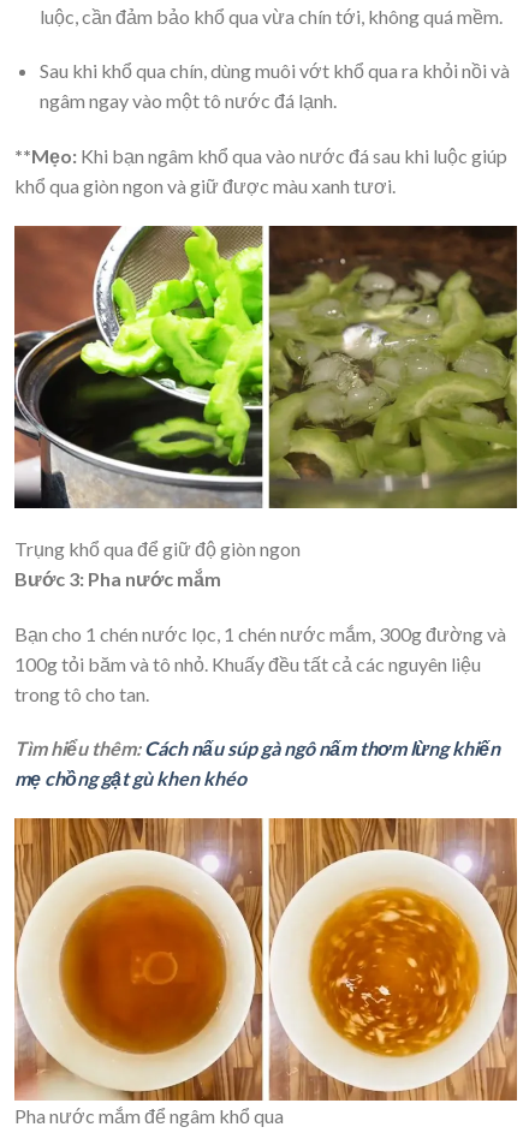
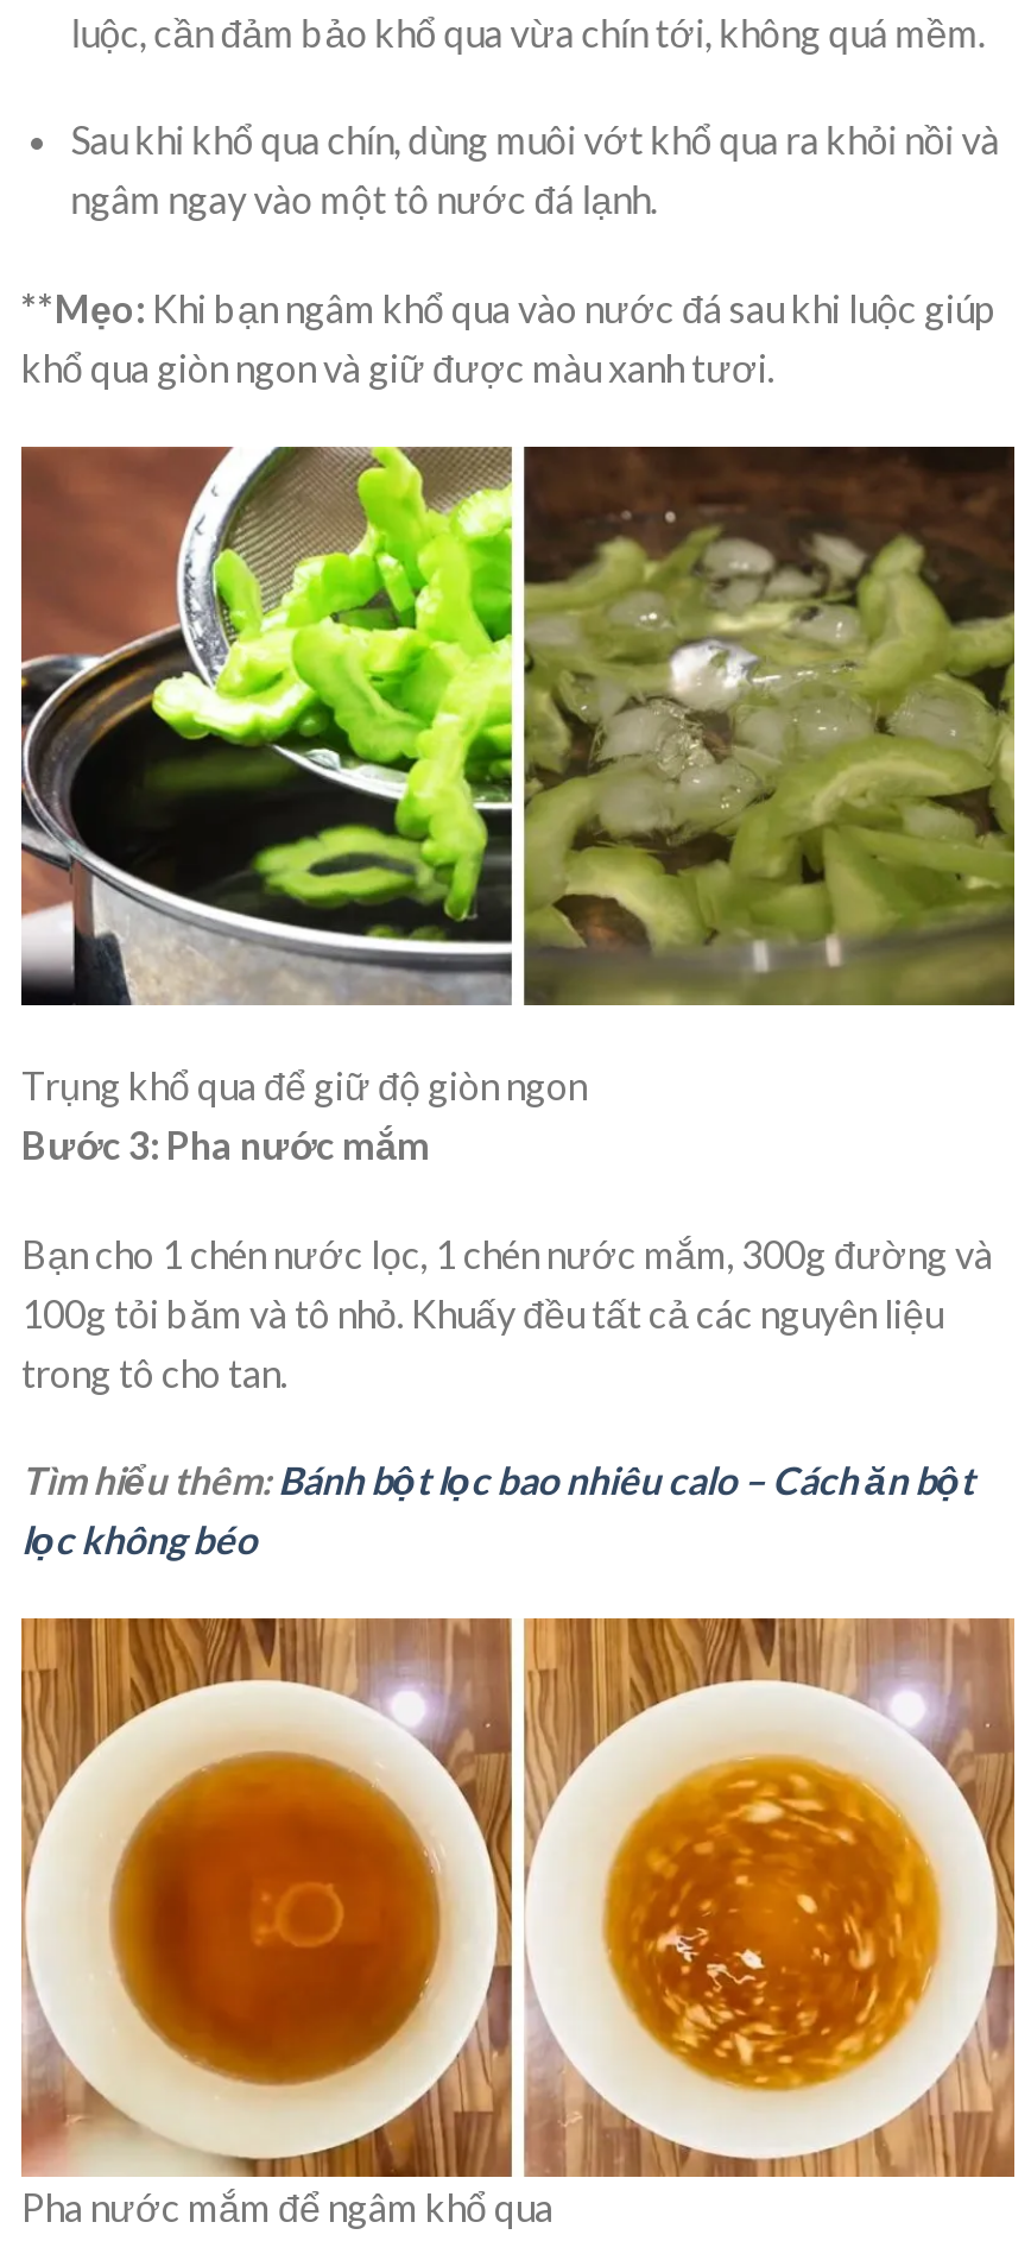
- Tìm hiểu thêm: Cách nấu súp gà ngô nấm thơm lừng khiến
- mẹ chồng gật gù khen khéo
+ Tìm hiểu thêm: Bánh bột lọc bao nhiêu calo – Cách ăn bột
+ lọc không béo
